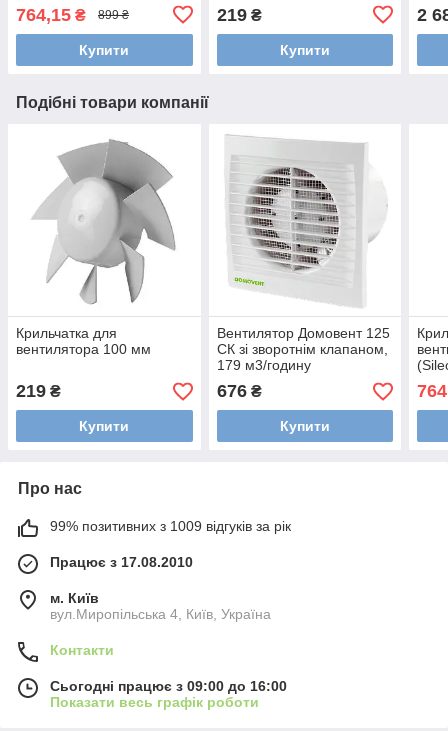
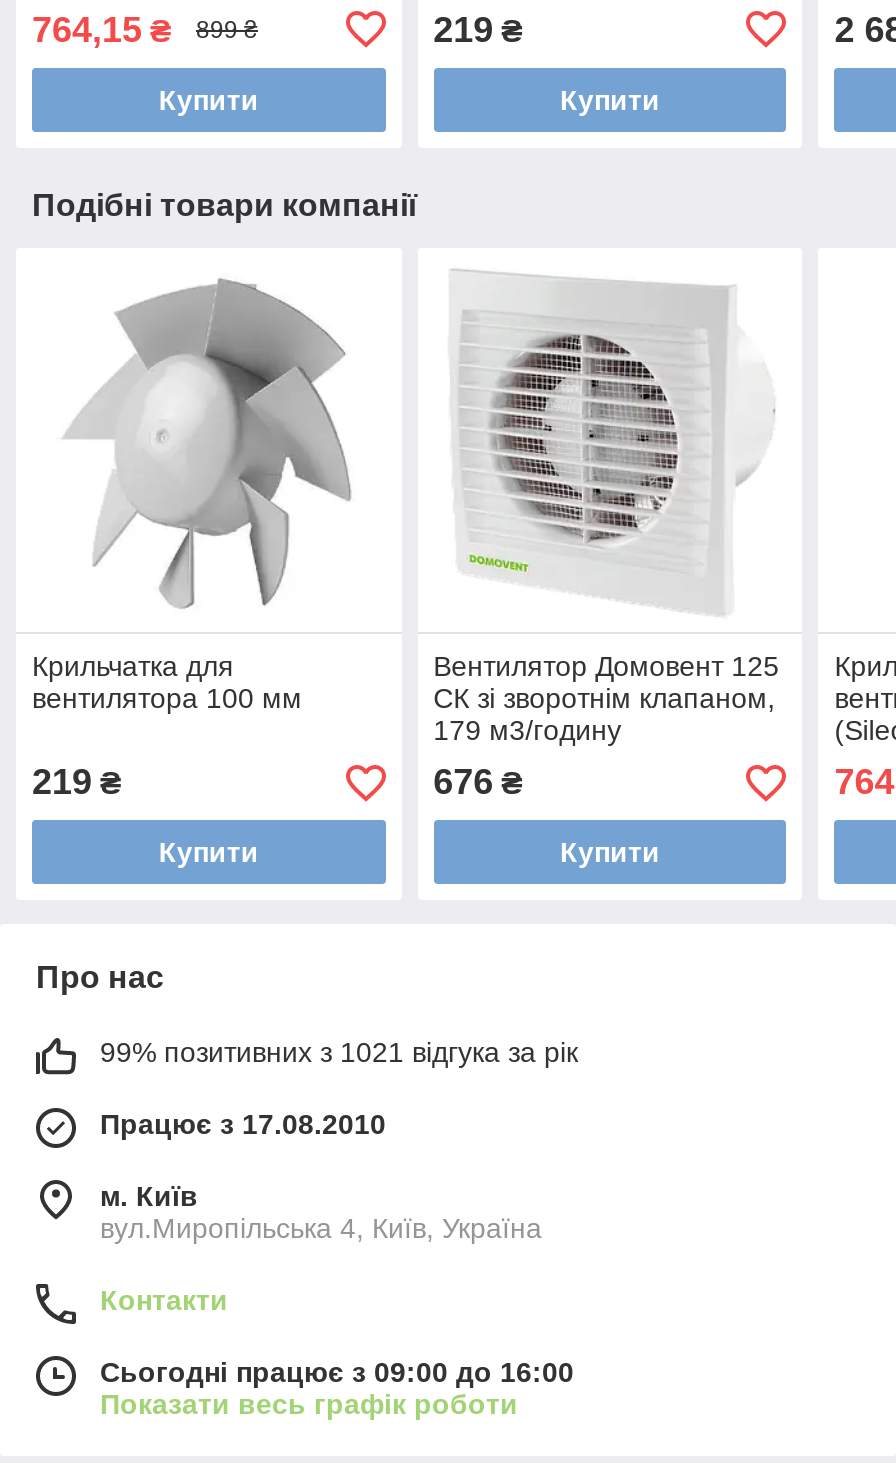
- 99% позитивних з 1009 відгуків за рік
+ 99% позитивних з 1021 відгука за рік
